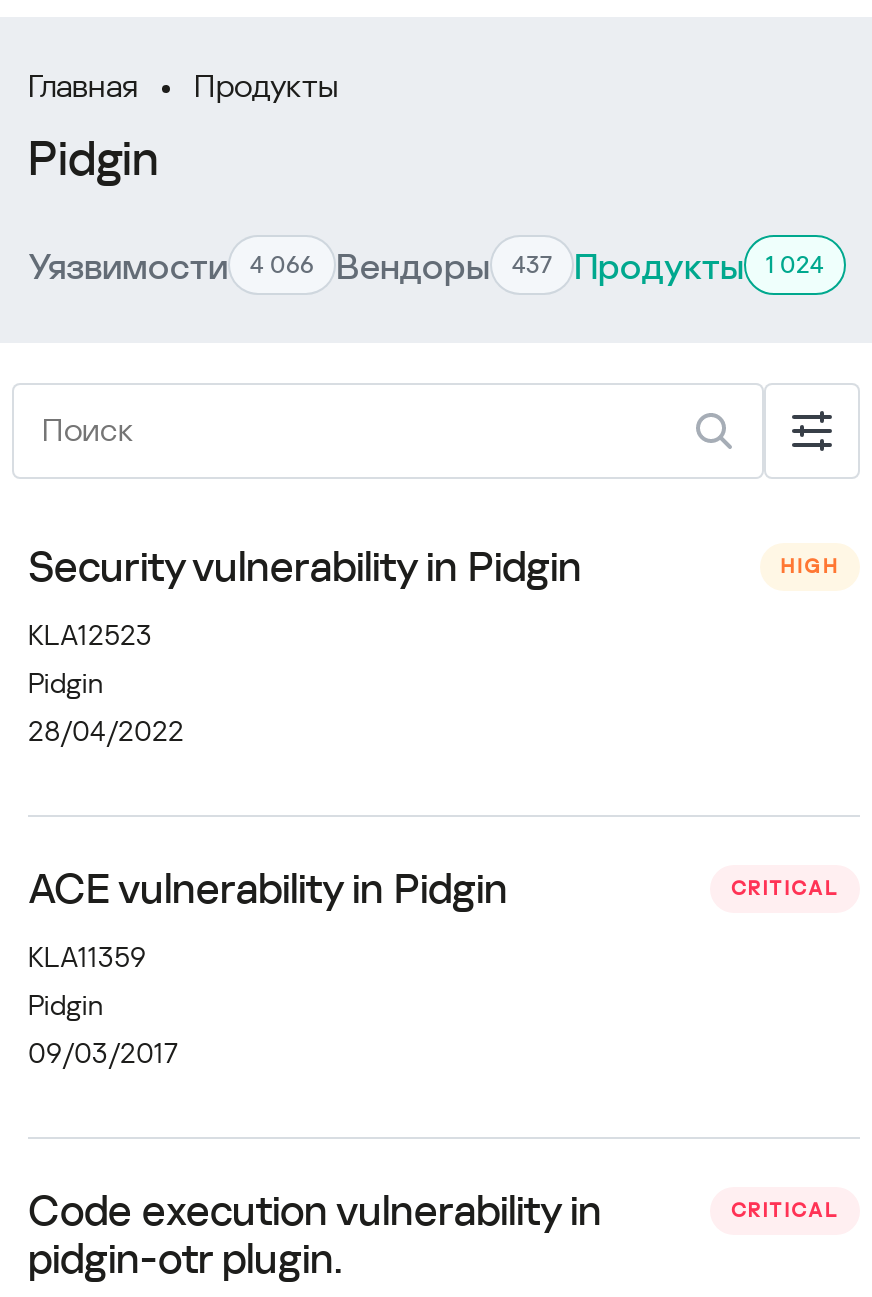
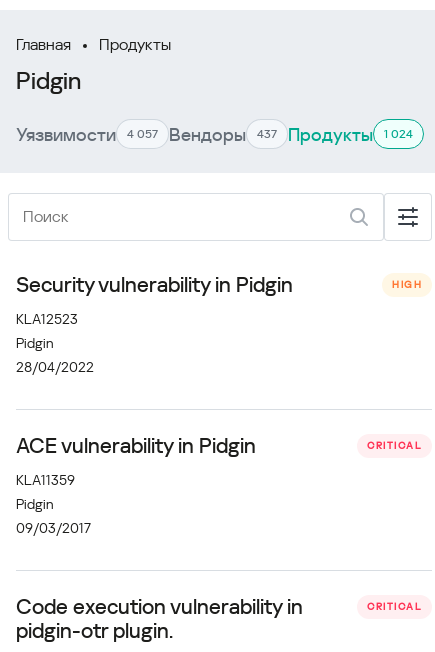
- Уязвимости 4 066 Вендоры 437 Продукты 1 024
+ Уязвимости 4 057 Вендоры 437 Продукты 1 024
